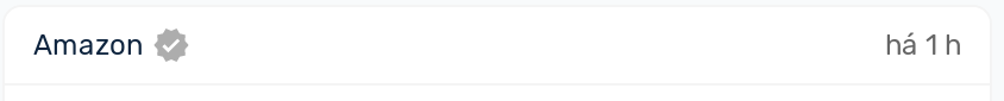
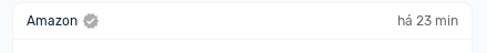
- há 1 h
+ há 23 min
